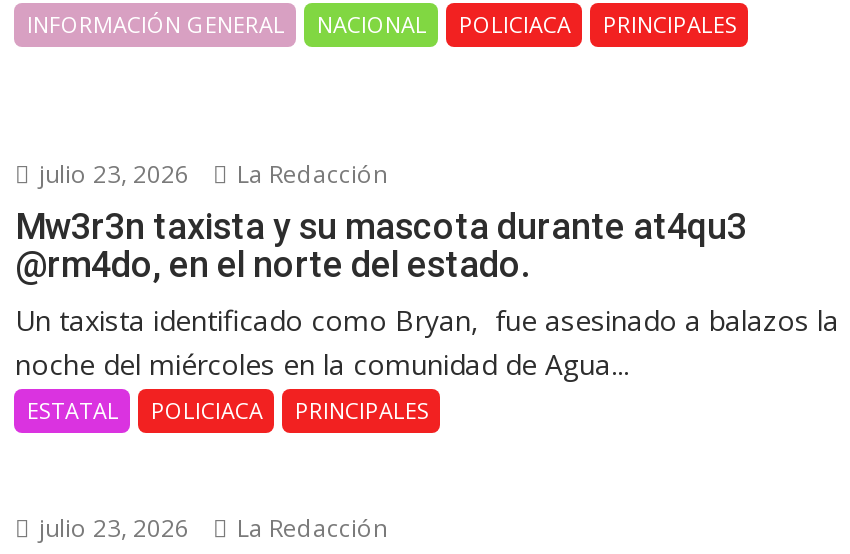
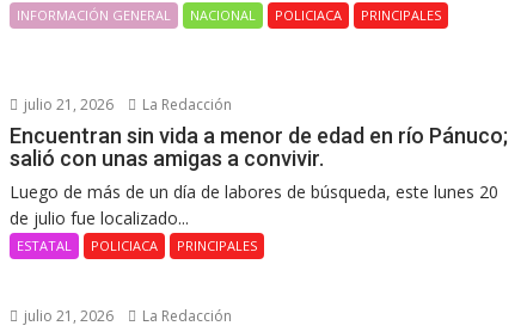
- julio 23, 2026 La Redacción
+ julio 21, 2026 La Redacción

- Mw3r3n taxista y su mascota durante at4qu3
- @rm4do, en el norte del estado.
- Un taxista identificado como Bryan, fue asesinado a balazos la
- noche del miércoles en la comunidad de Agua...
+ Encuentran sin vida a menor de edad en río Pánuco;
+ salió con unas amigas a convivir.
+ Luego de más de un día de labores de búsqueda, este lunes 20
+ de julio fue localizado...

- julio 23, 2026 La Redacción
+ julio 21, 2026 La Redacción
